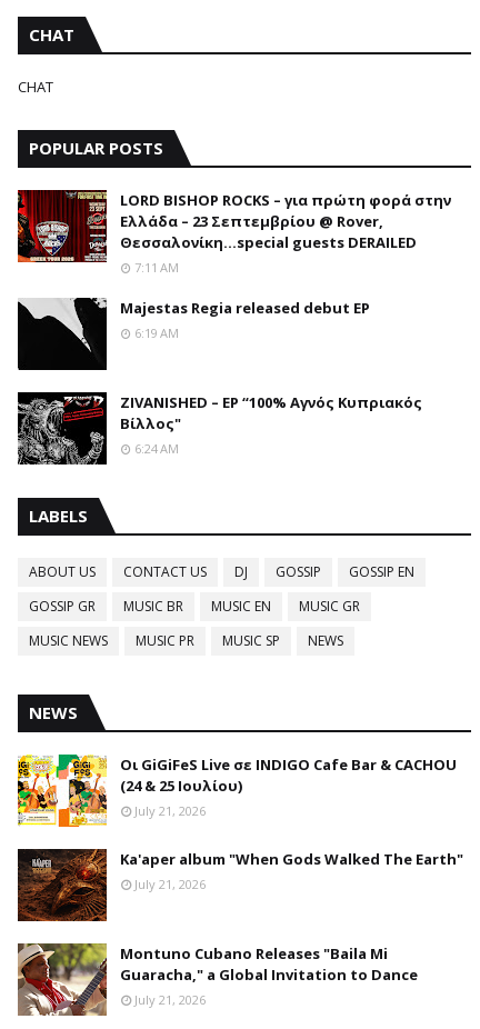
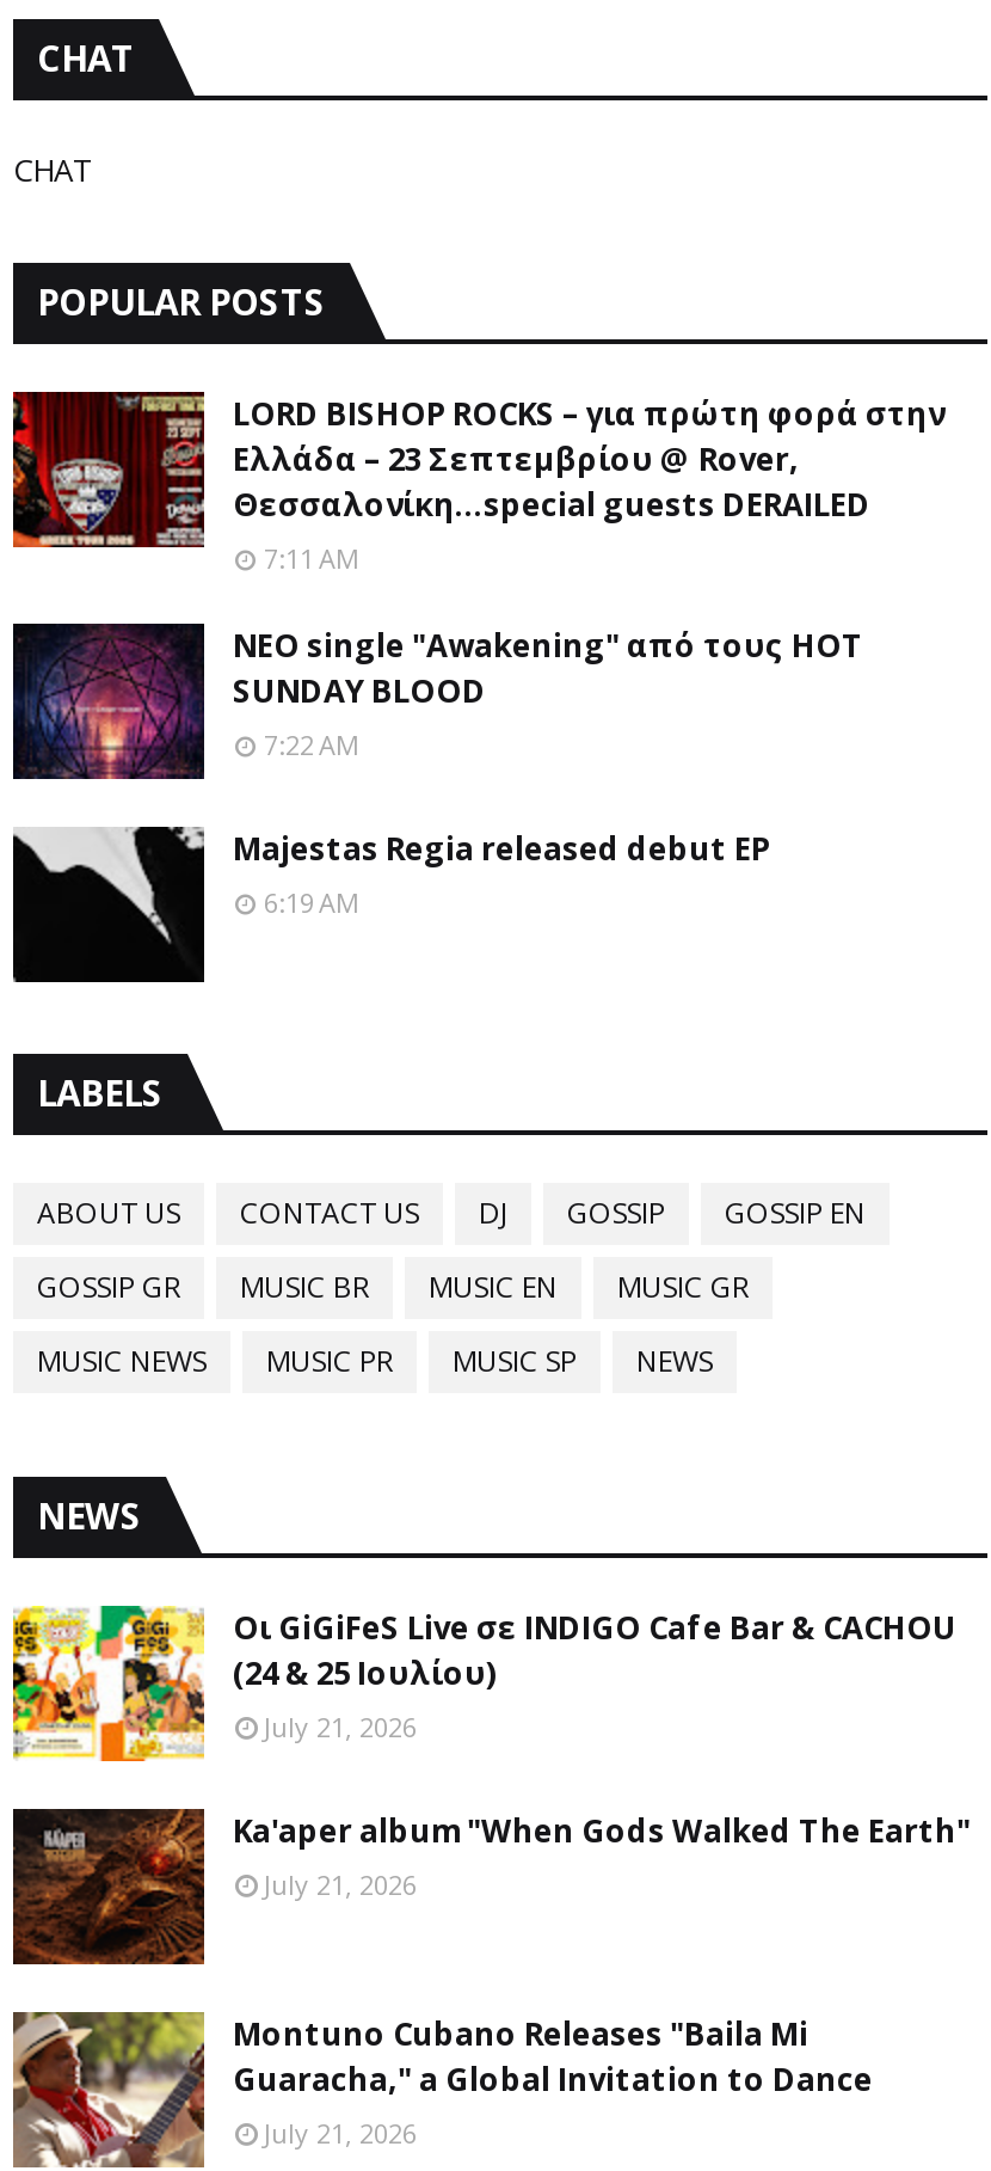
+ [image]
+ NEΟ single "Awakening" από τους HOT
+ SUNDAY BLOOD
+ 7:22 AM

moved down: Majestas Regia released debut EP | 6:19 AM

- [image]
- ΖIVANISHED – EP “100% Αγνός Κυπριακός
- Βίλλος"
- 6:24 AM
